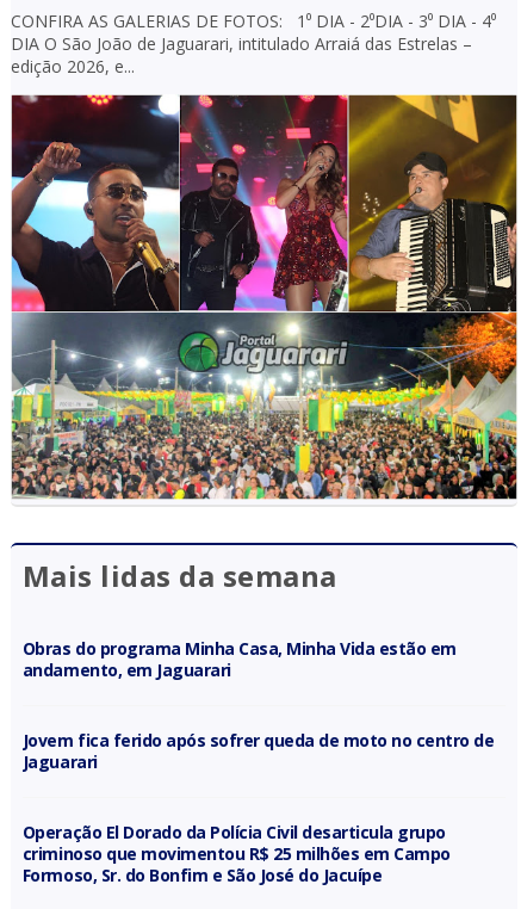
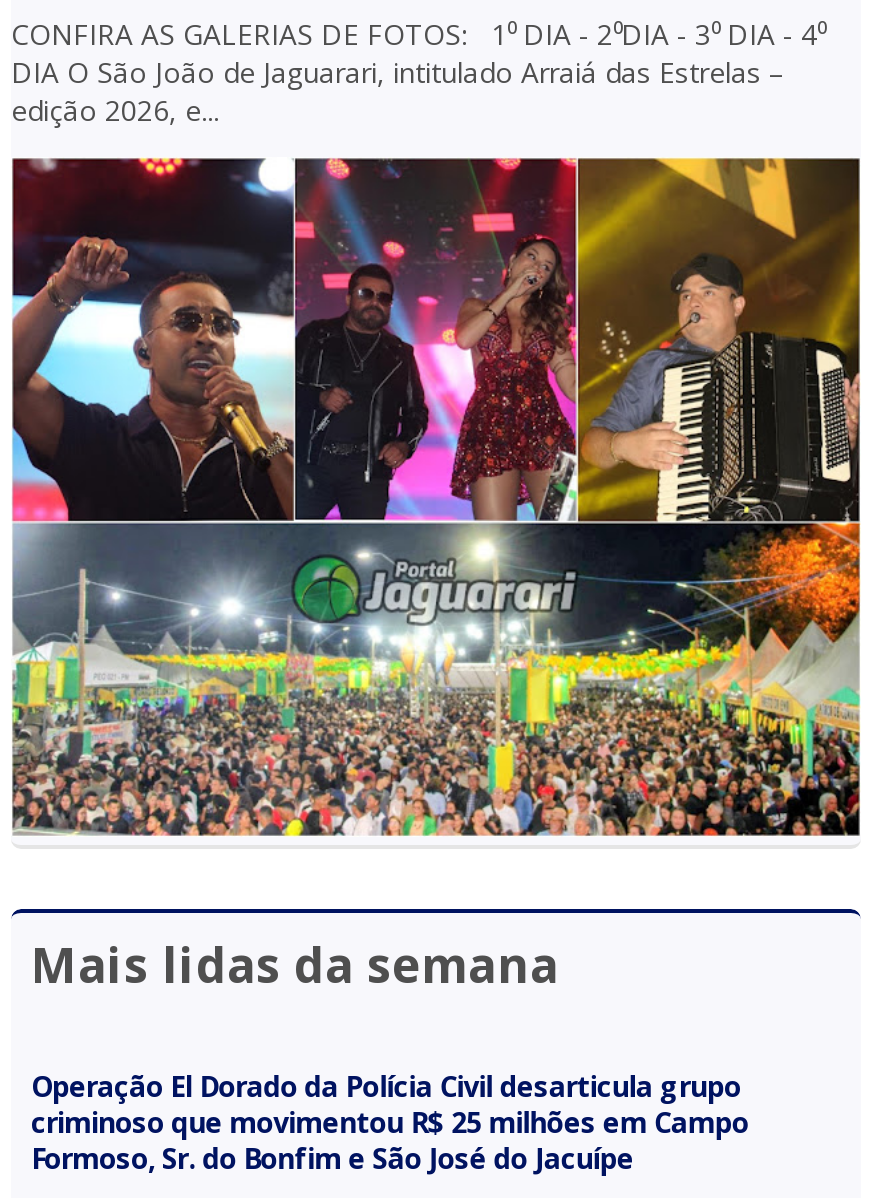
- Obras do programa Minha Casa, Minha Vida estão em
- andamento, em Jaguarari
- Jovem fica ferido após sofrer queda de moto no centro de
- Jaguarari
